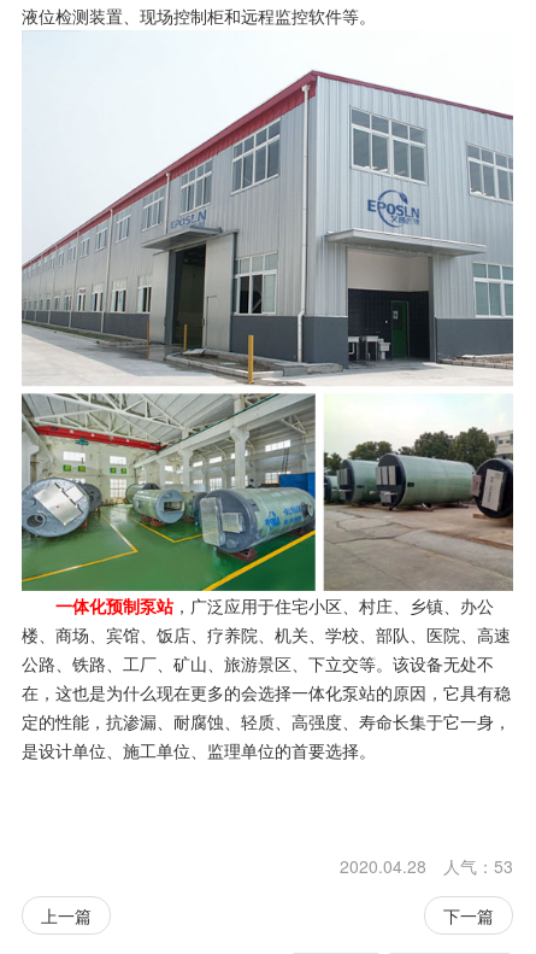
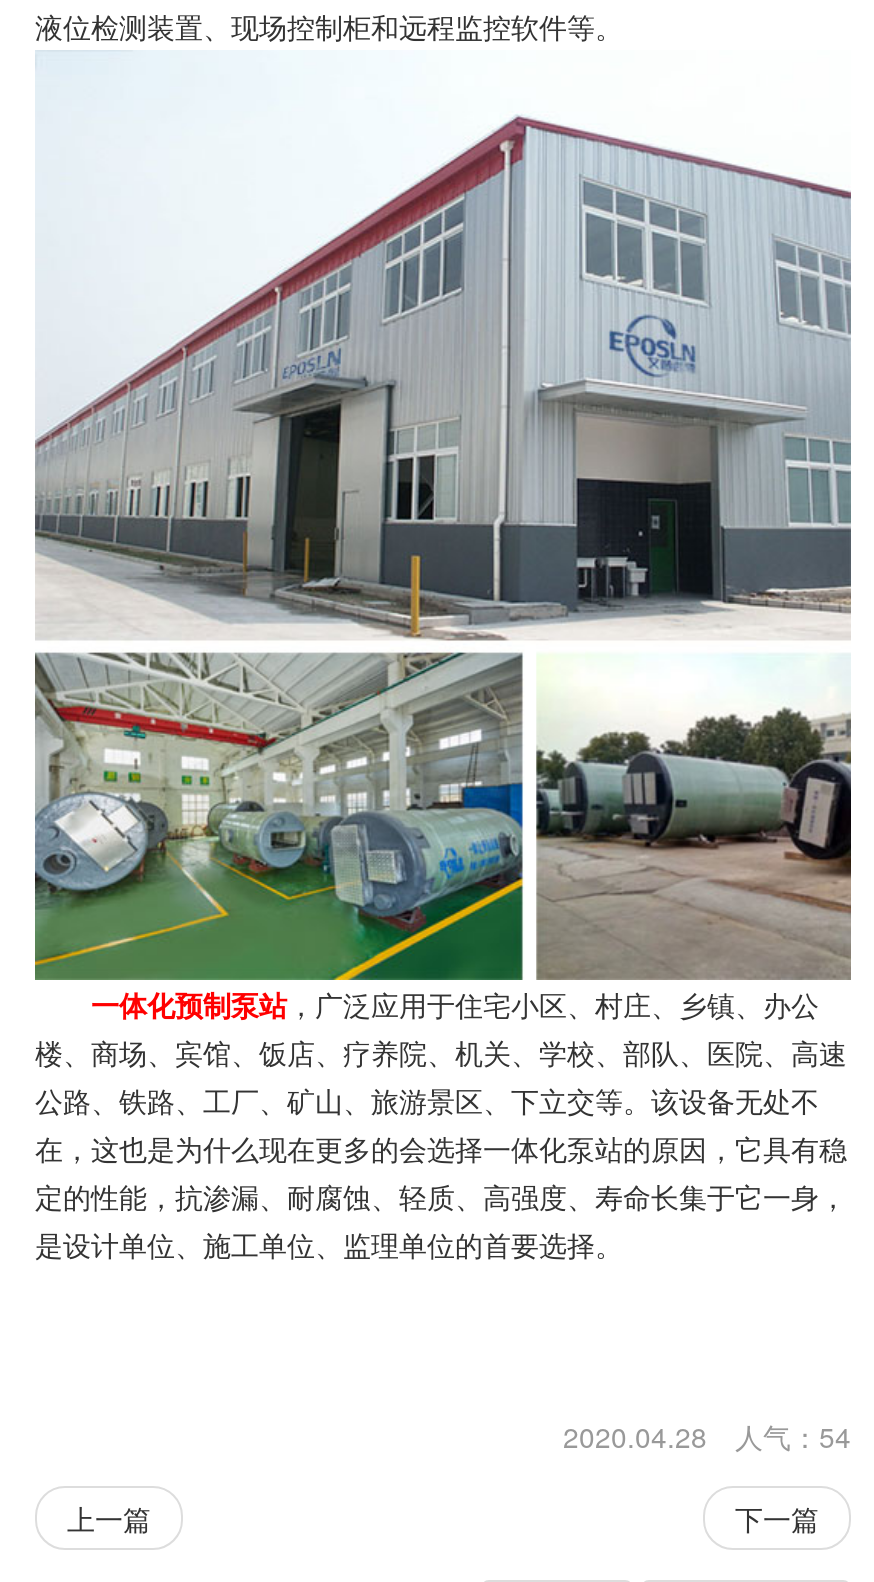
- 2020.04.28 人气：53
+ 2020.04.28 人气：54
